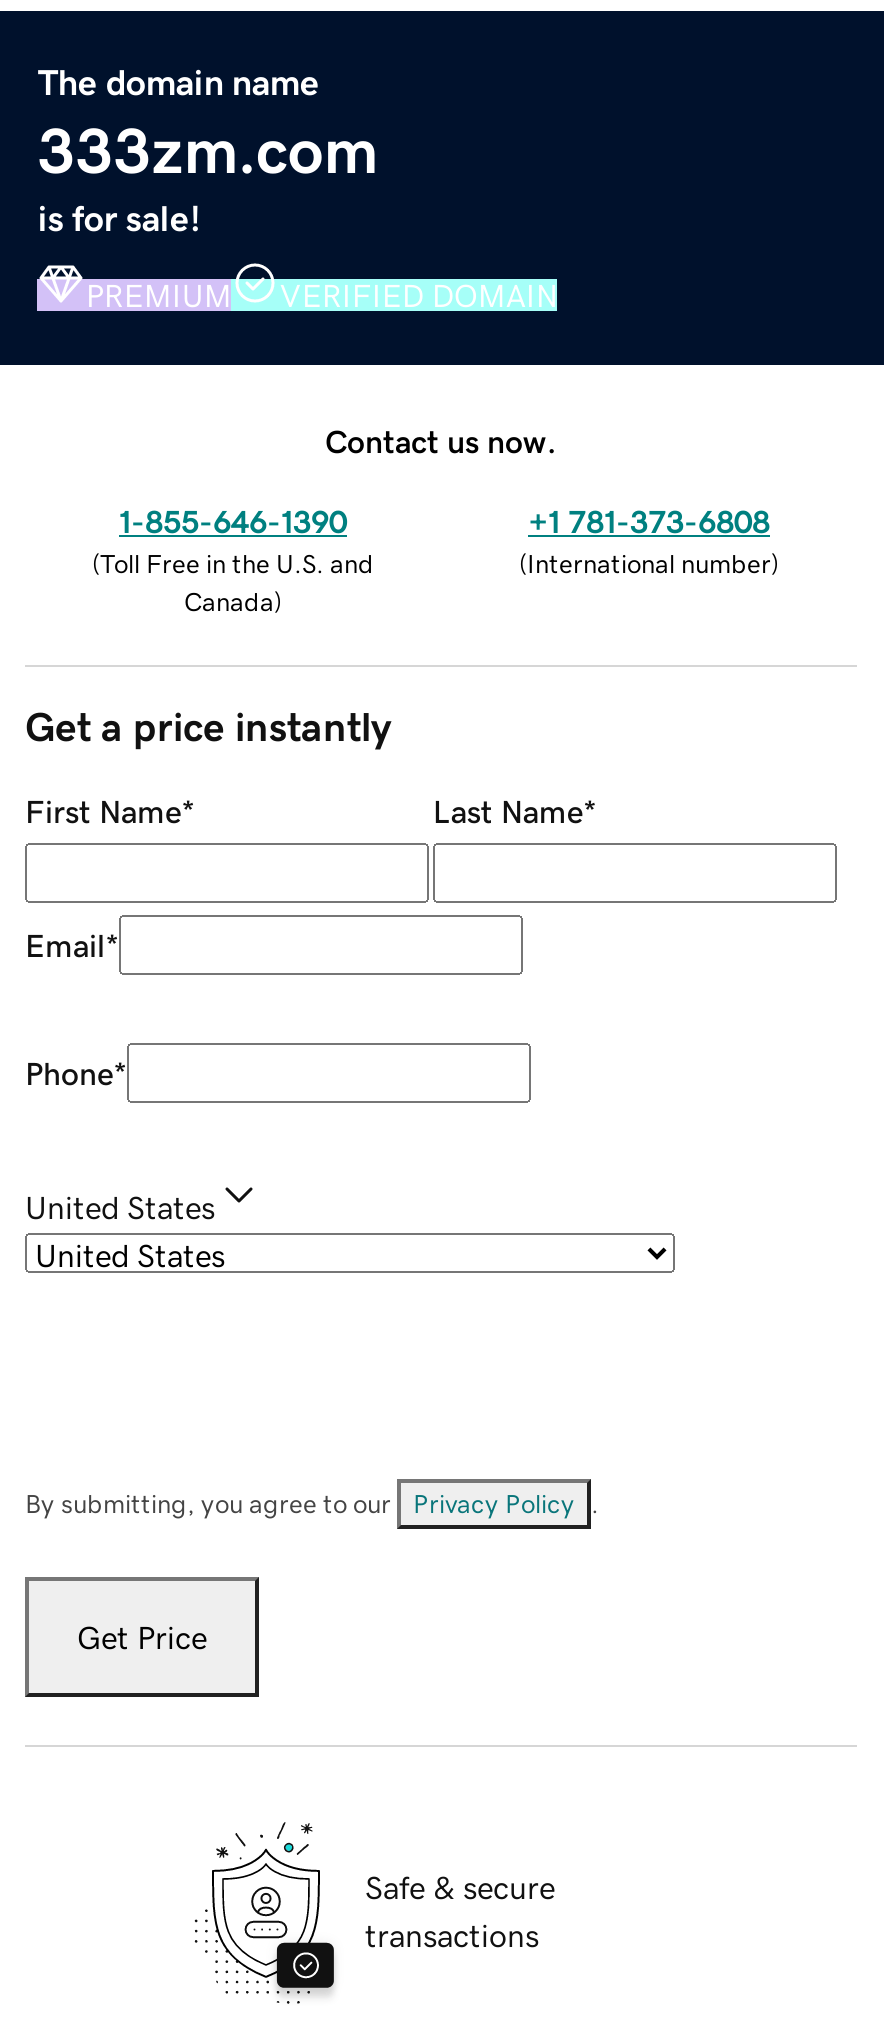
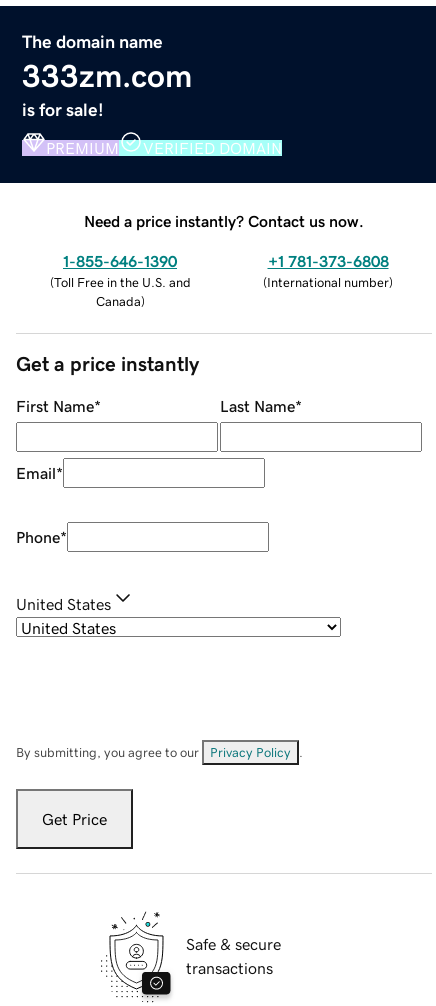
- Contact us now.
+ Need a price instantly? Contact us now.
